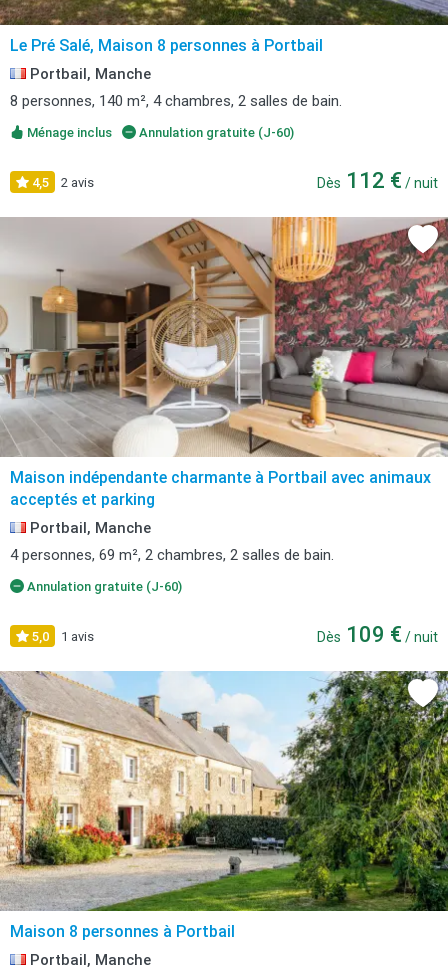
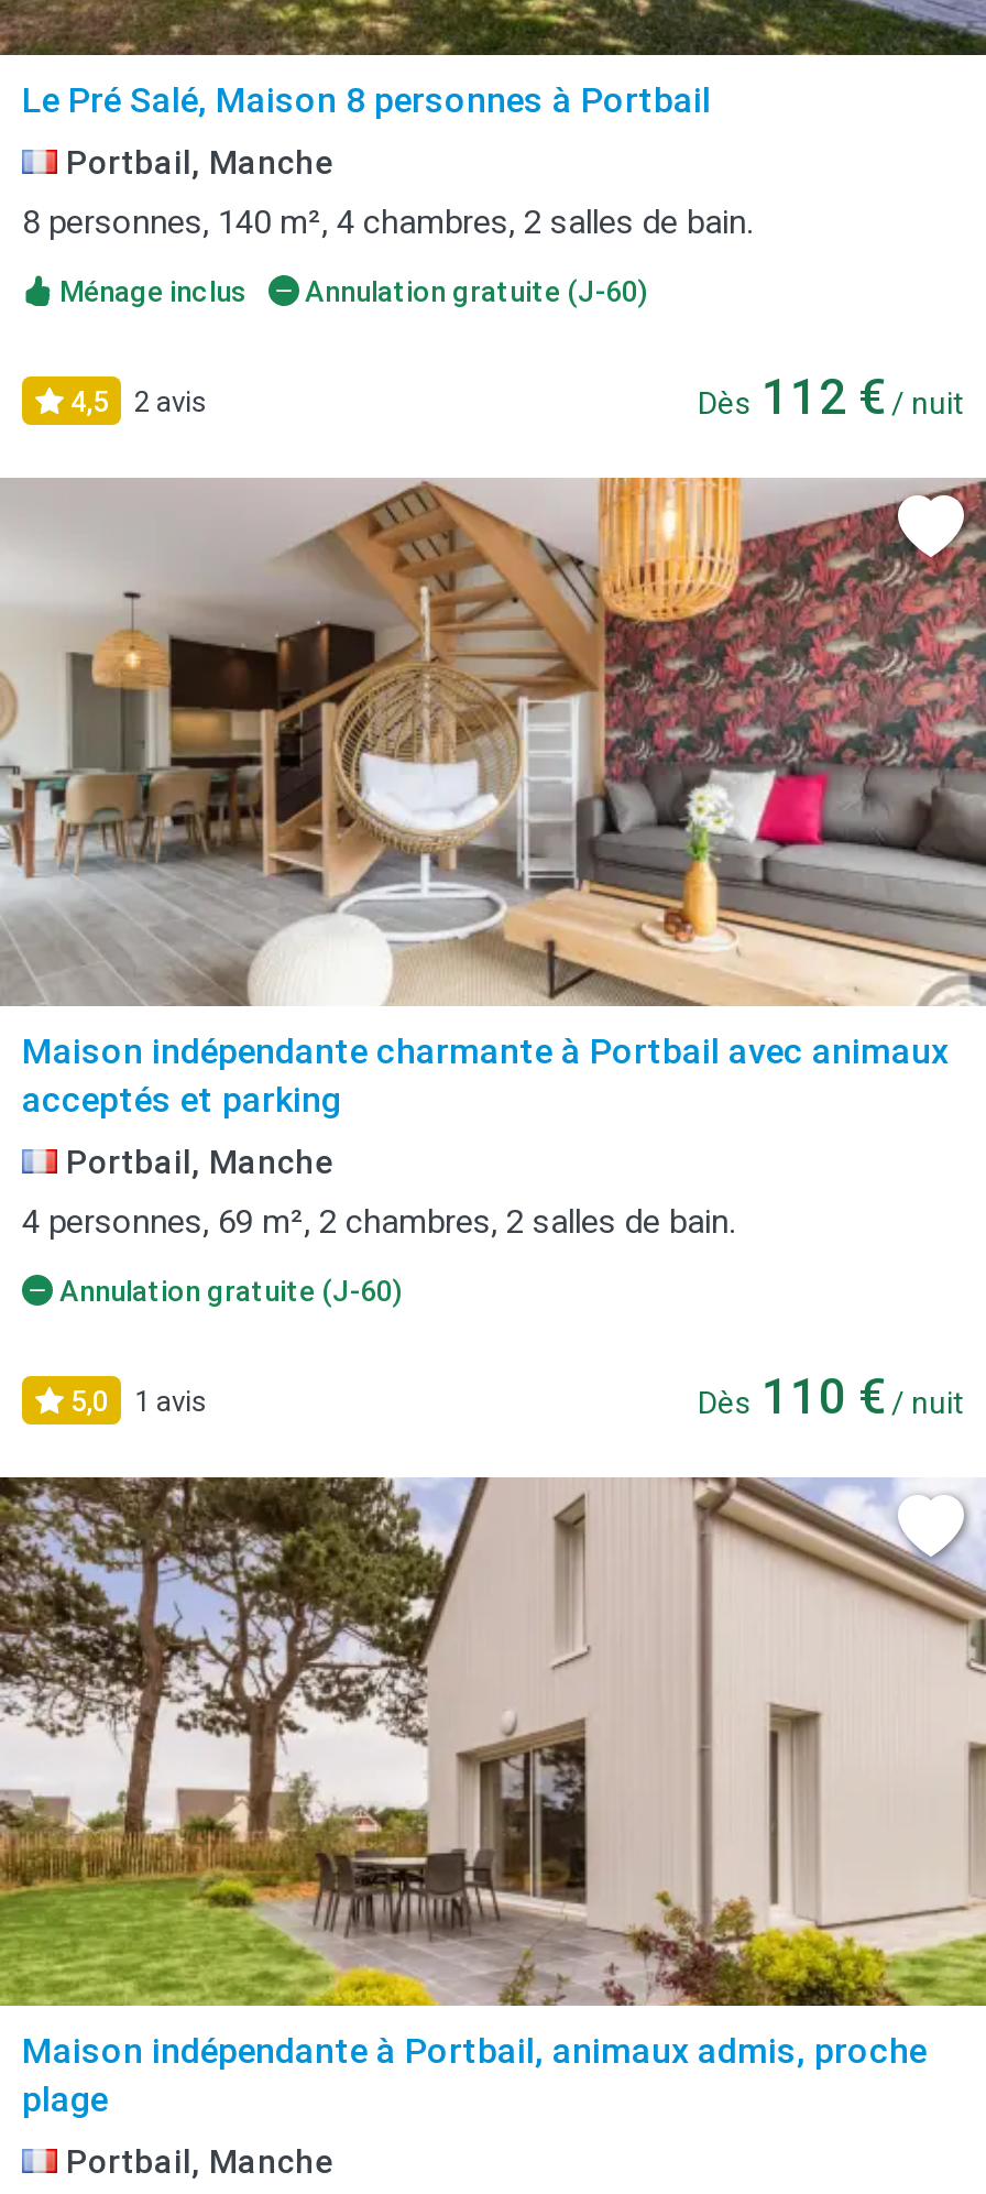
- Dès 109 €/ nuit
+ Dès 110 €/ nuit

- [image]
- Maison 8 personnes à Portbail
+ [image]
+ Maison indépendante à Portbail, animaux admis, proche
+ plage
